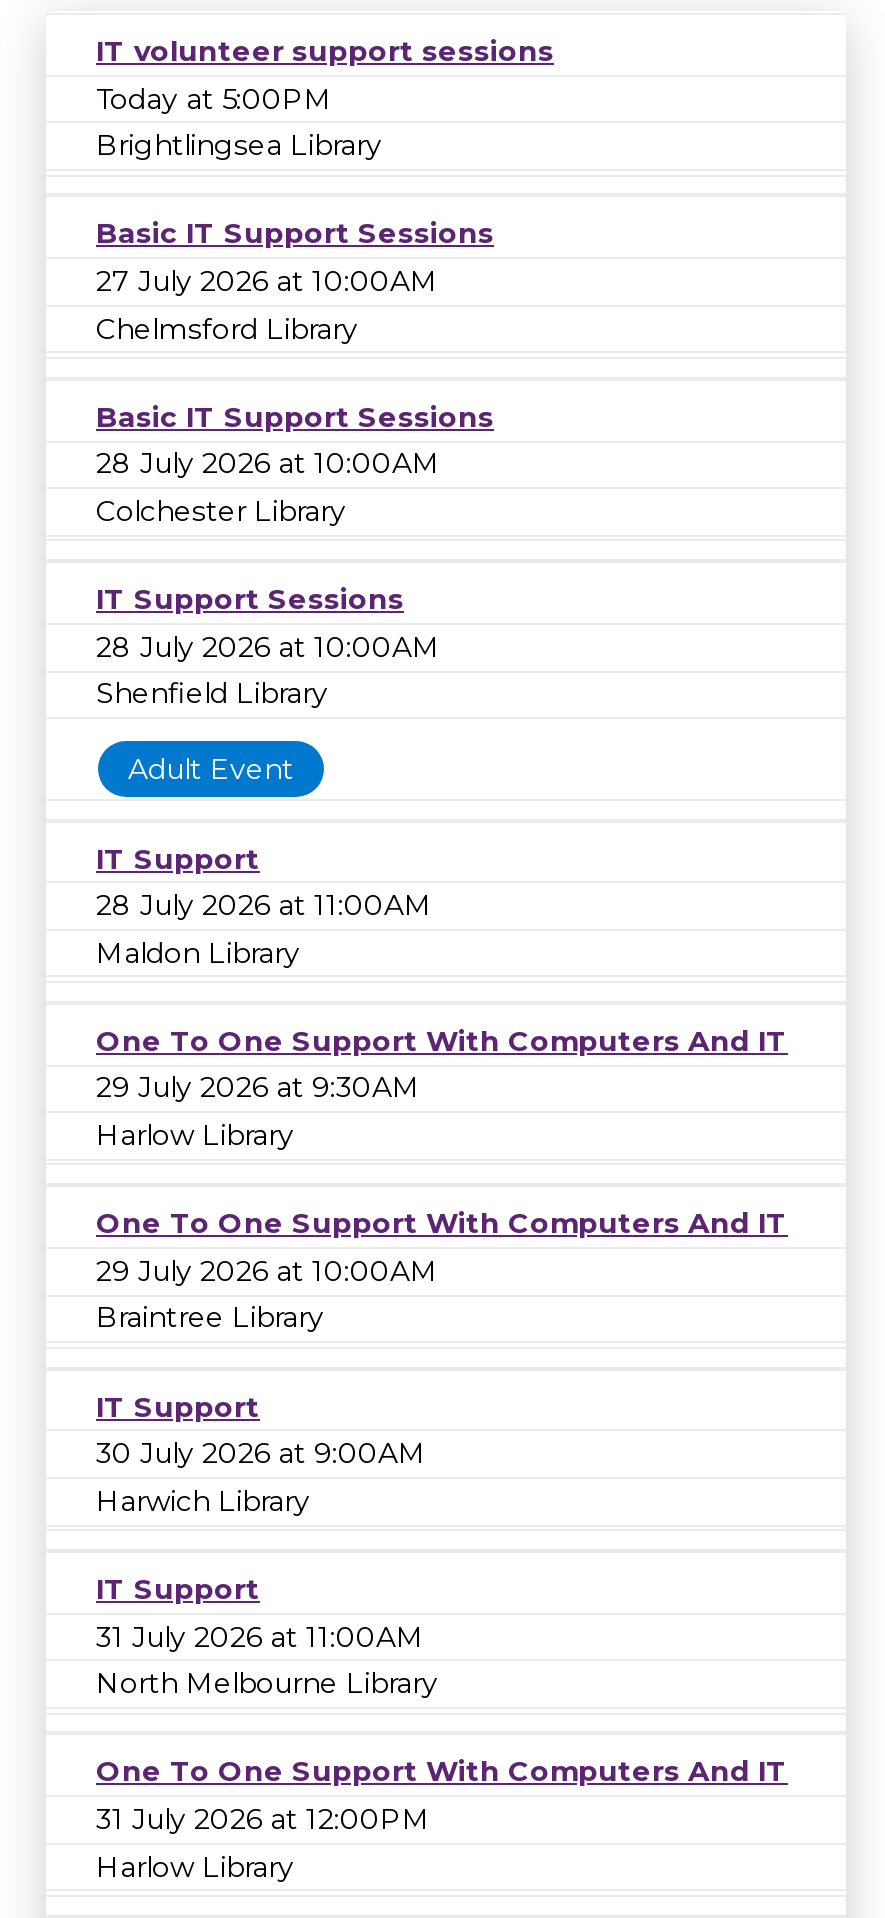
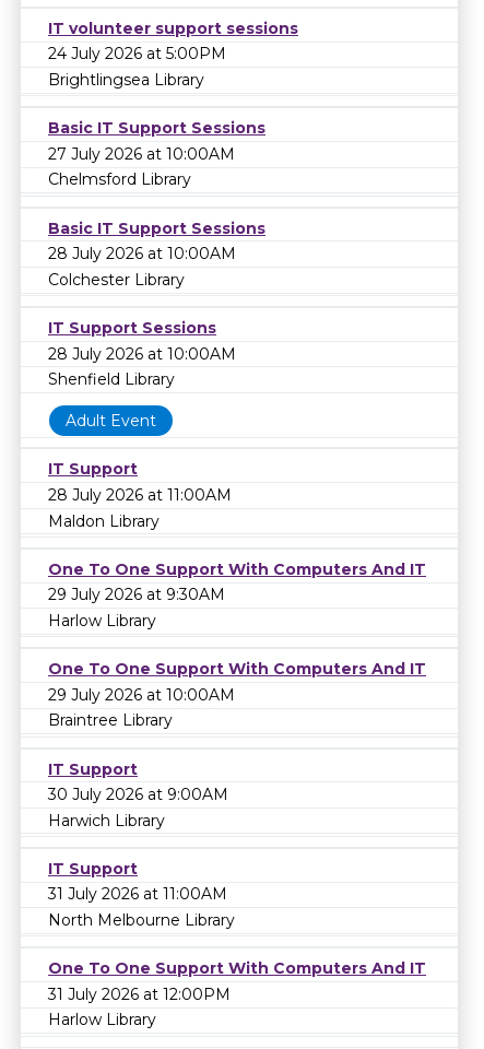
- Today at 5:00PM
+ 24 July 2026 at 5:00PM
